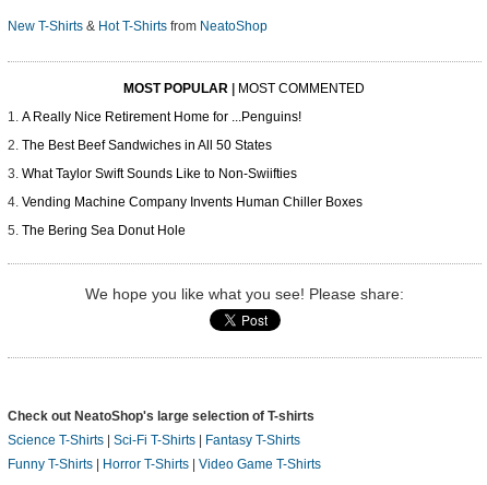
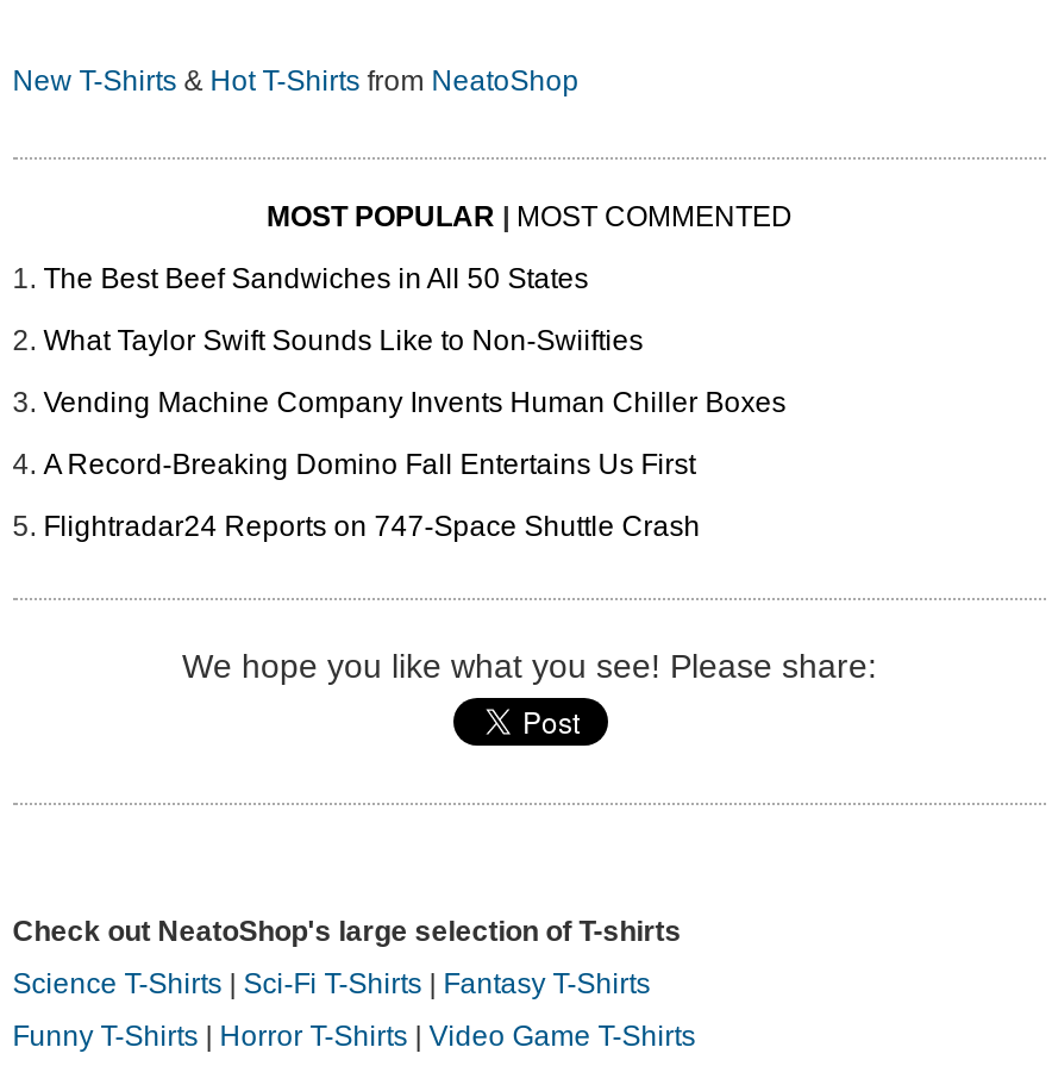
- A Really Nice Retirement Home for ...Penguins!

moved up: The Best Beef Sandwiches in All 50 States | What Taylor Swift Sounds Like to Non-Swiifties | Vending Machine Company Invents Human Chiller Boxes

- The Bering Sea Donut Hole
+ A Record-Breaking Domino Fall Entertains Us First
+ Flightradar24 Reports on 747-Space Shuttle Crash
